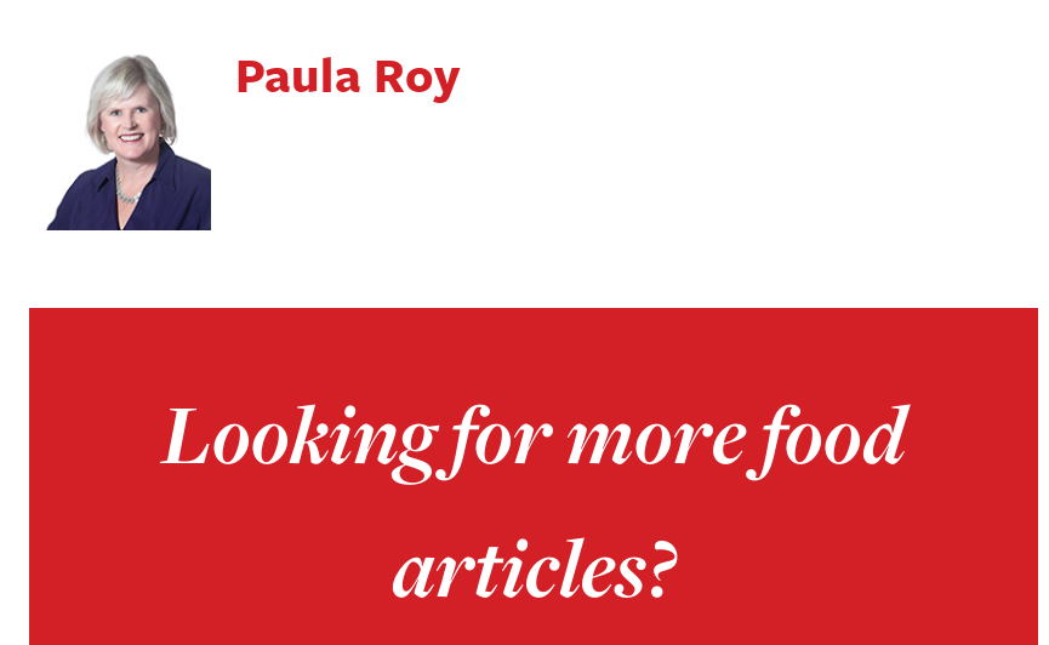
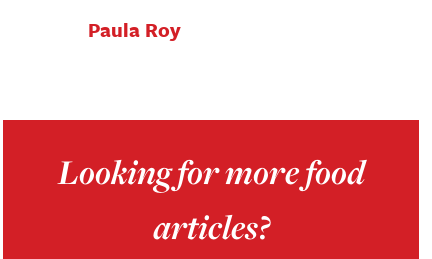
- [image]
